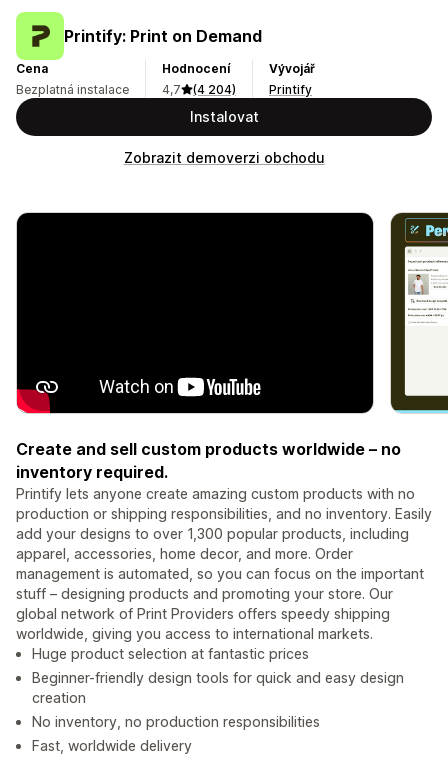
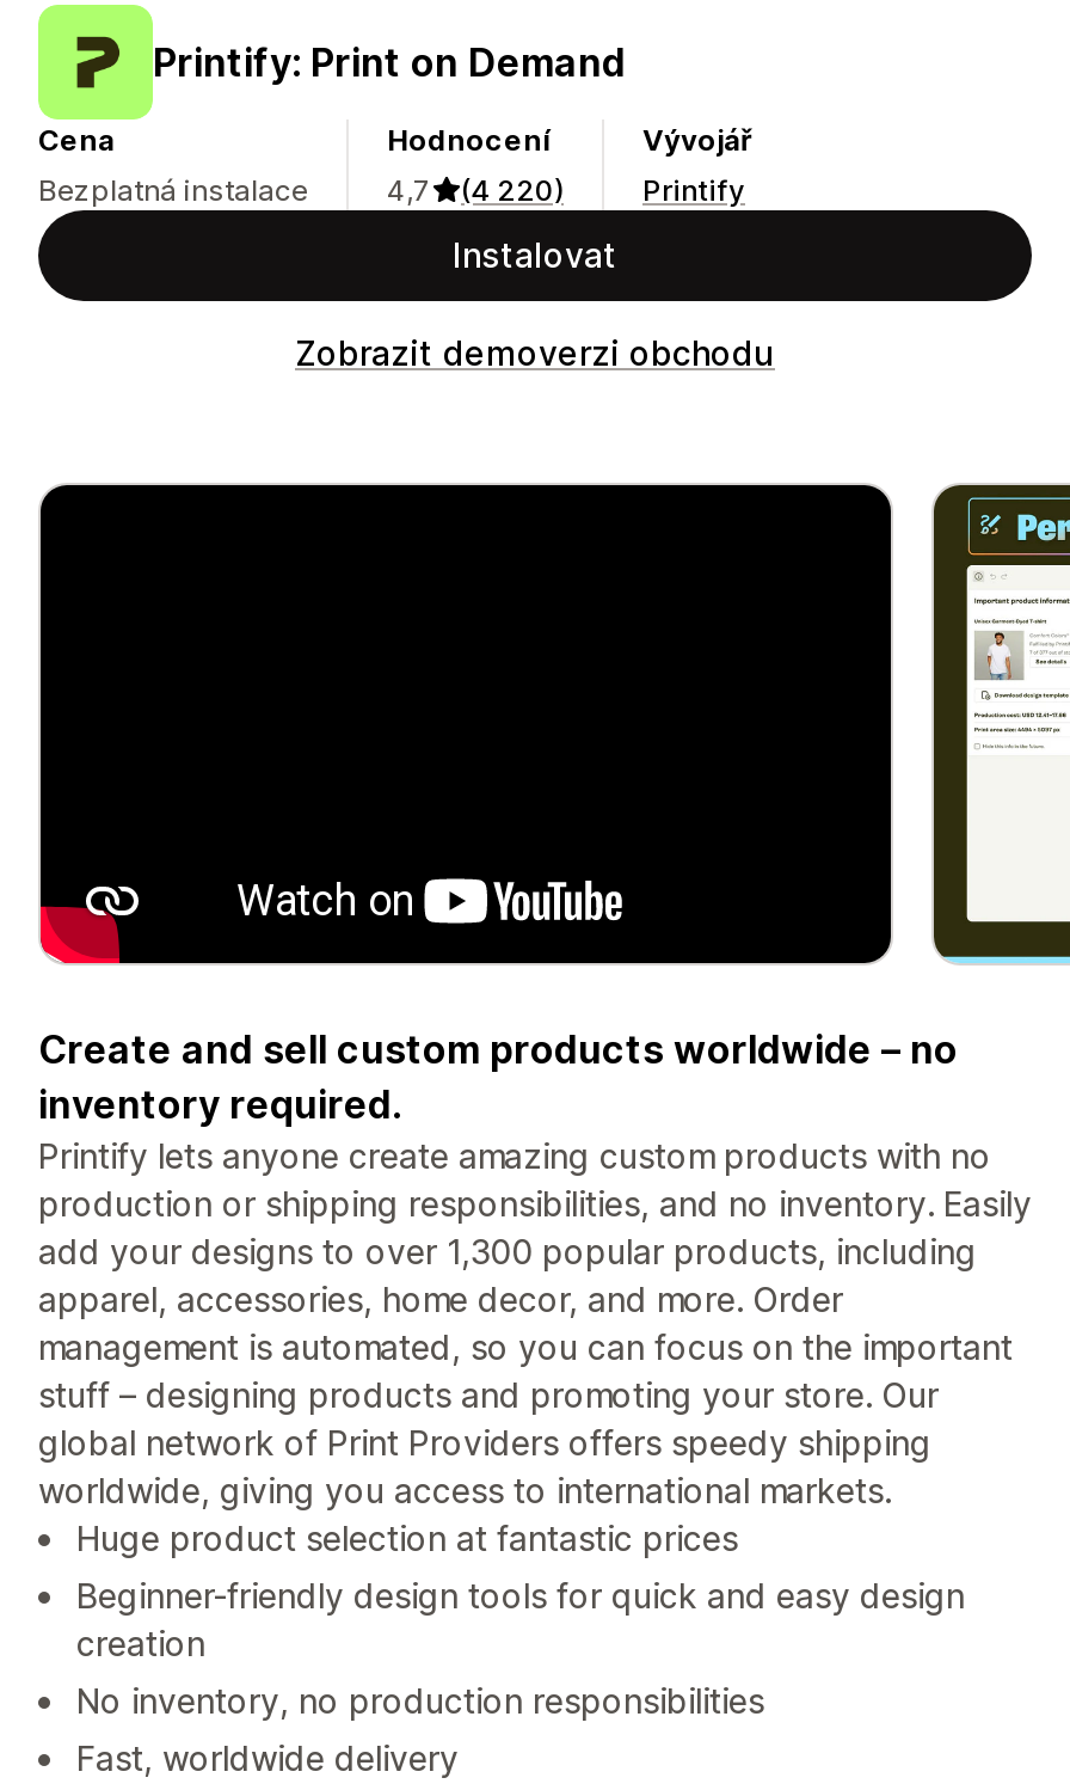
- 4,7 (4 204)
+ 4,7 (4 220)
